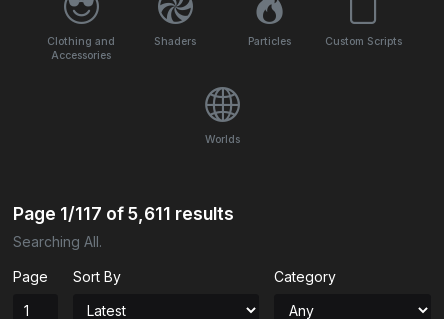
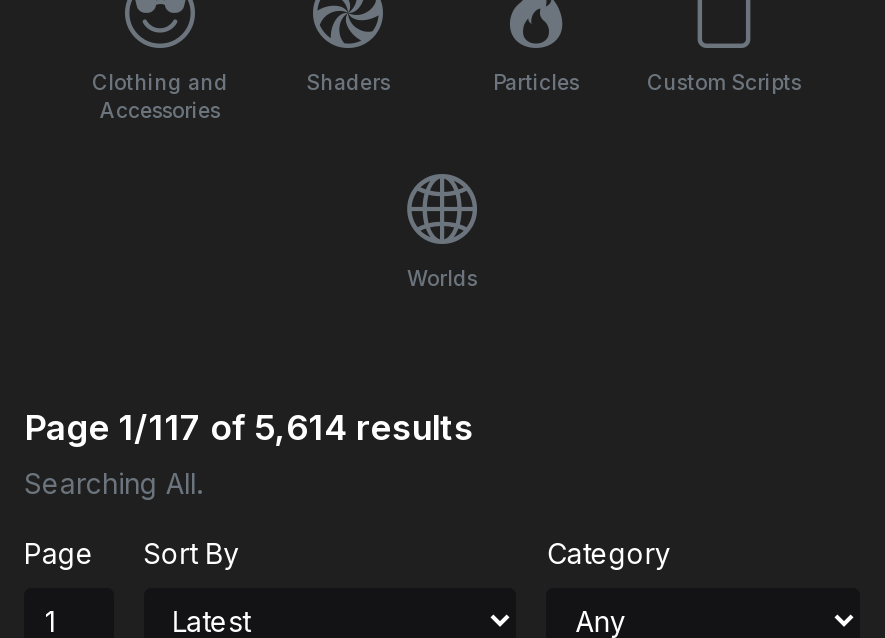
- Page 1/117 of 5,611 results
+ Page 1/117 of 5,614 results
